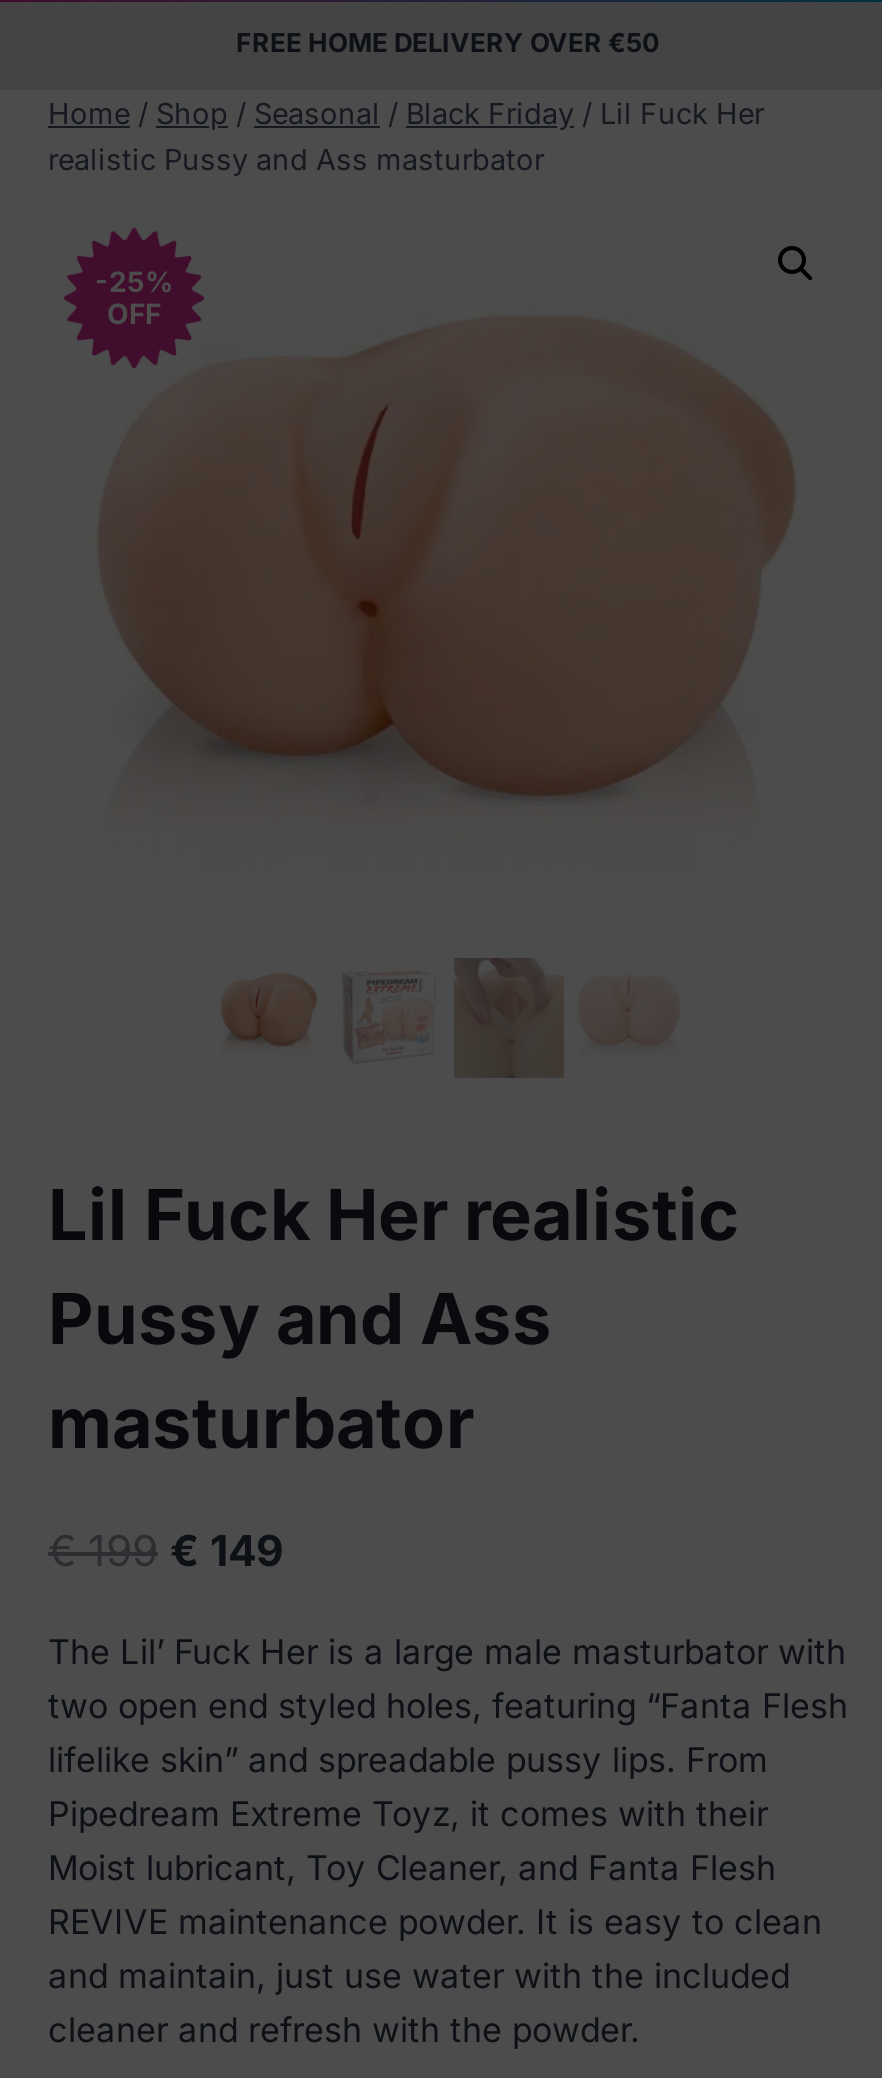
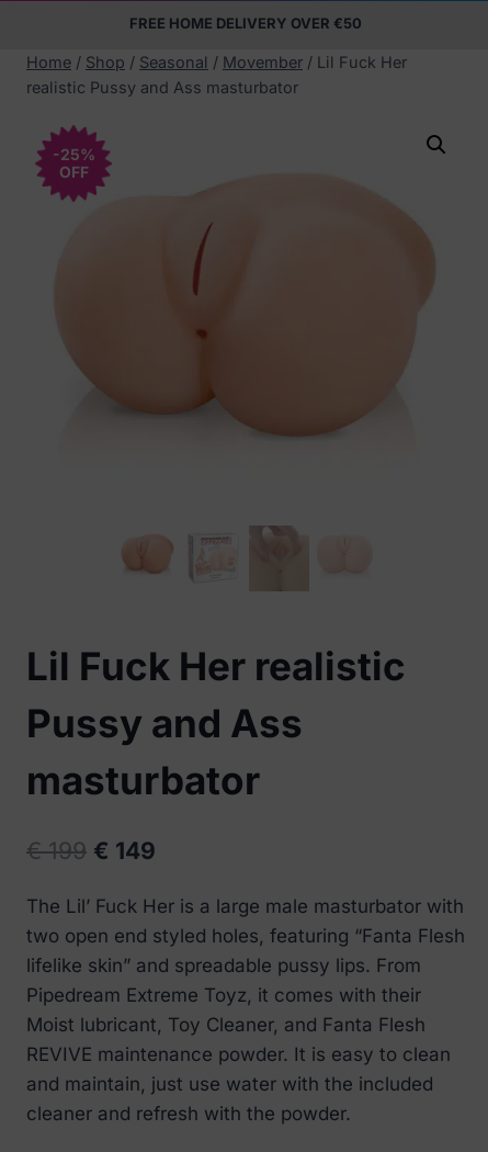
- Home / Shop / Seasonal / Black Friday / Lil Fuck Her
+ Home / Shop / Seasonal / Movember / Lil Fuck Her
